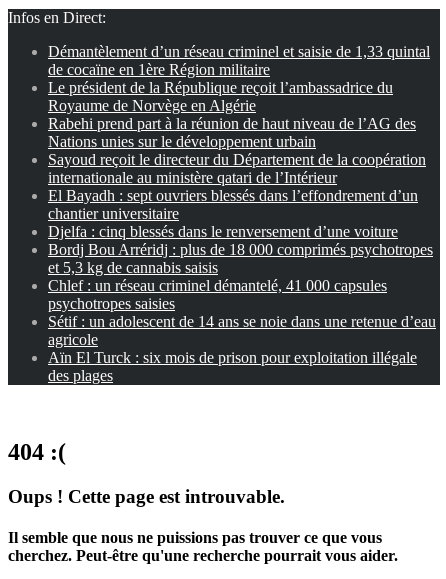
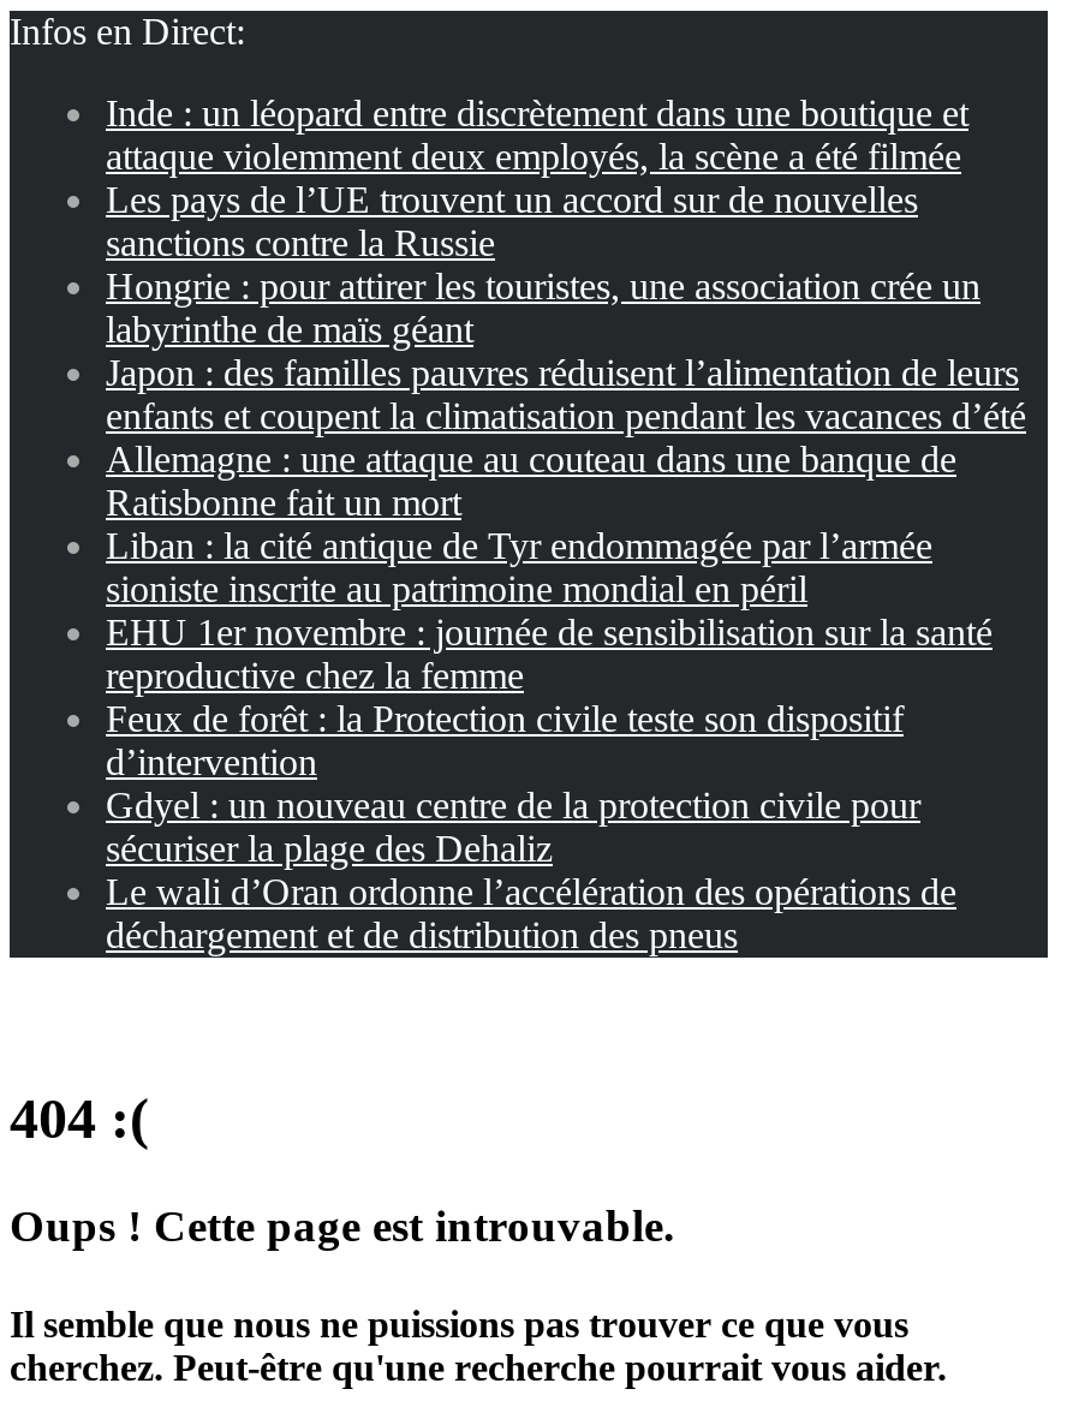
- Démantèlement d’un réseau criminel et saisie de 1,33 quintal
- de cocaïne en 1ère Région militaire
- Le président de la République reçoit l’ambassadrice du
- Royaume de Norvège en Algérie
- Rabehi prend part à la réunion de haut niveau de l’AG des
- Nations unies sur le développement urbain
- Sayoud reçoit le directeur du Département de la coopération
- internationale au ministère qatari de l’Intérieur
- El Bayadh : sept ouvriers blessés dans l’effondrement d’un
- chantier universitaire
- Djelfa : cinq blessés dans le renversement d’une voiture
- Bordj Bou Arréridj : plus de 18 000 comprimés psychotropes
- et 5,3 kg de cannabis saisis
- Chlef : un réseau criminel démantelé, 41 000 capsules
- psychotropes saisies
- Sétif : un adolescent de 14 ans se noie dans une retenue d’eau
- agricole
- Aïn El Turck : six mois de prison pour exploitation illégale
- des plages
+ Inde : un léopard entre discrètement dans une boutique et
+ attaque violemment deux employés, la scène a été filmée
+ Les pays de l’UE trouvent un accord sur de nouvelles
+ sanctions contre la Russie
+ Hongrie : pour attirer les touristes, une association crée un
+ labyrinthe de maïs géant
+ Japon : des familles pauvres réduisent l’alimentation de leurs
+ enfants et coupent la climatisation pendant les vacances d’été
+ Allemagne : une attaque au couteau dans une banque de
+ Ratisbonne fait un mort
+ Liban : la cité antique de Tyr endommagée par l’armée
+ sioniste inscrite au patrimoine mondial en péril
+ EHU 1er novembre : journée de sensibilisation sur la santé
+ reproductive chez la femme
+ Feux de forêt : la Protection civile teste son dispositif
+ d’intervention
+ Gdyel : un nouveau centre de la protection civile pour
+ sécuriser la plage des Dehaliz
+ Le wali d’Oran ordonne l’accélération des opérations de
+ déchargement et de distribution des pneus
